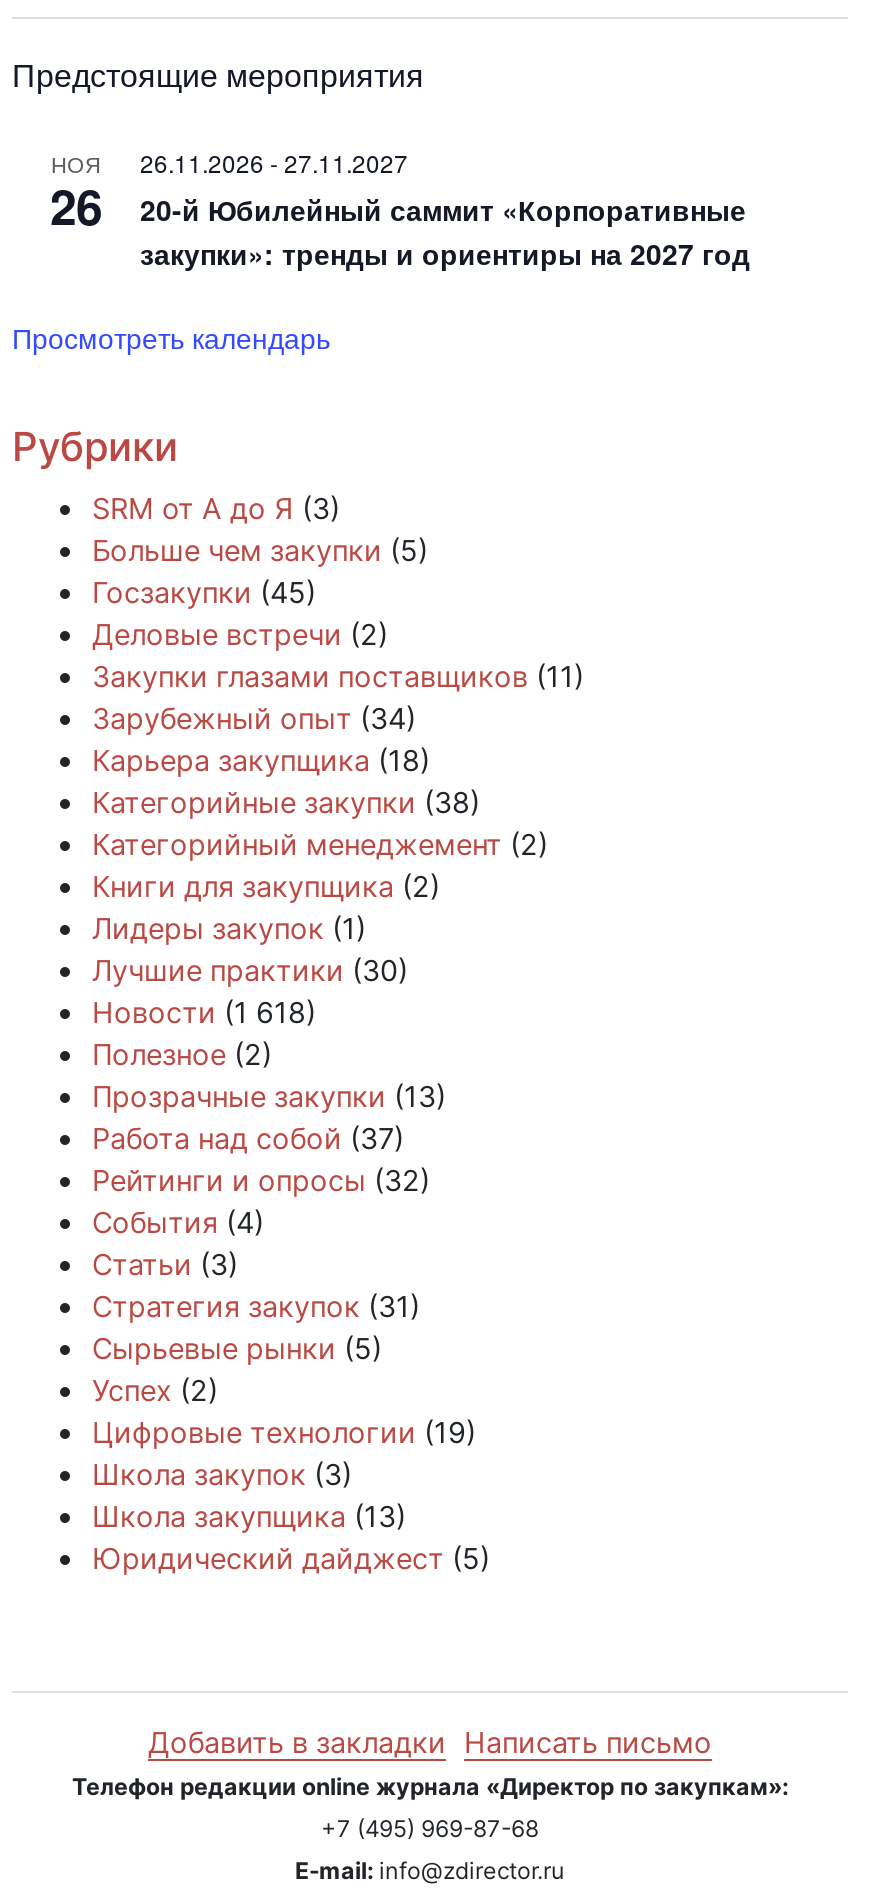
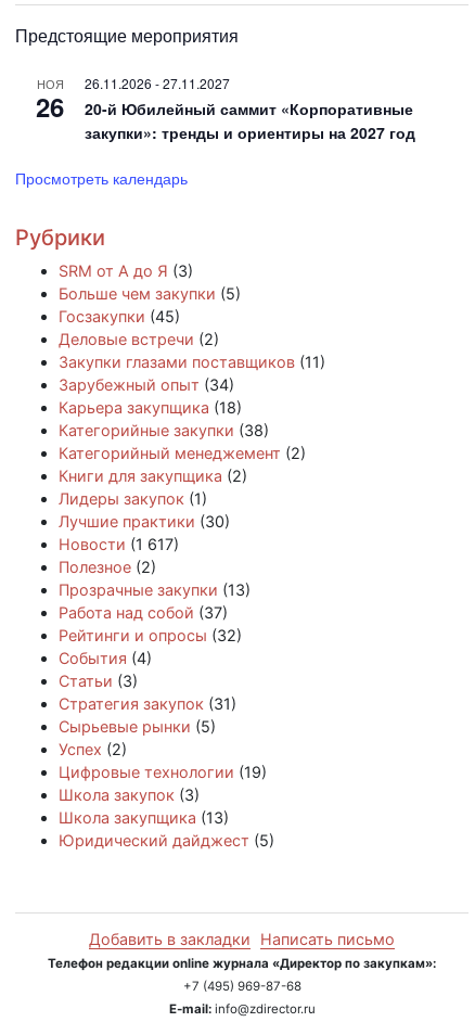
- Новости (1 618)
+ Новости (1 617)
